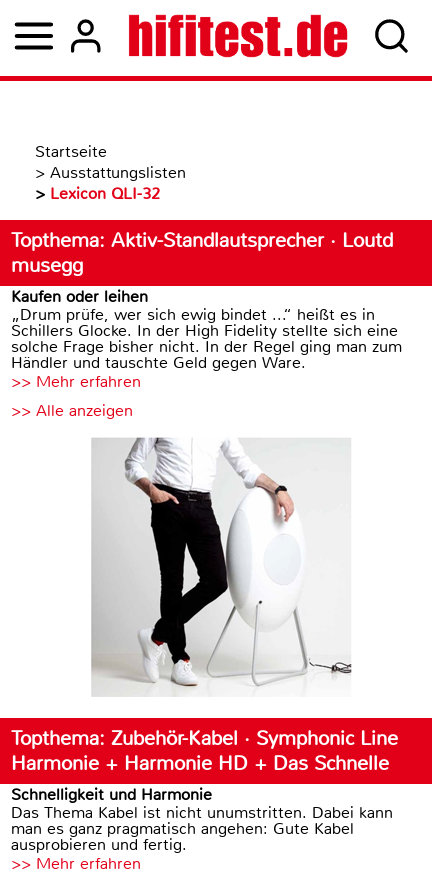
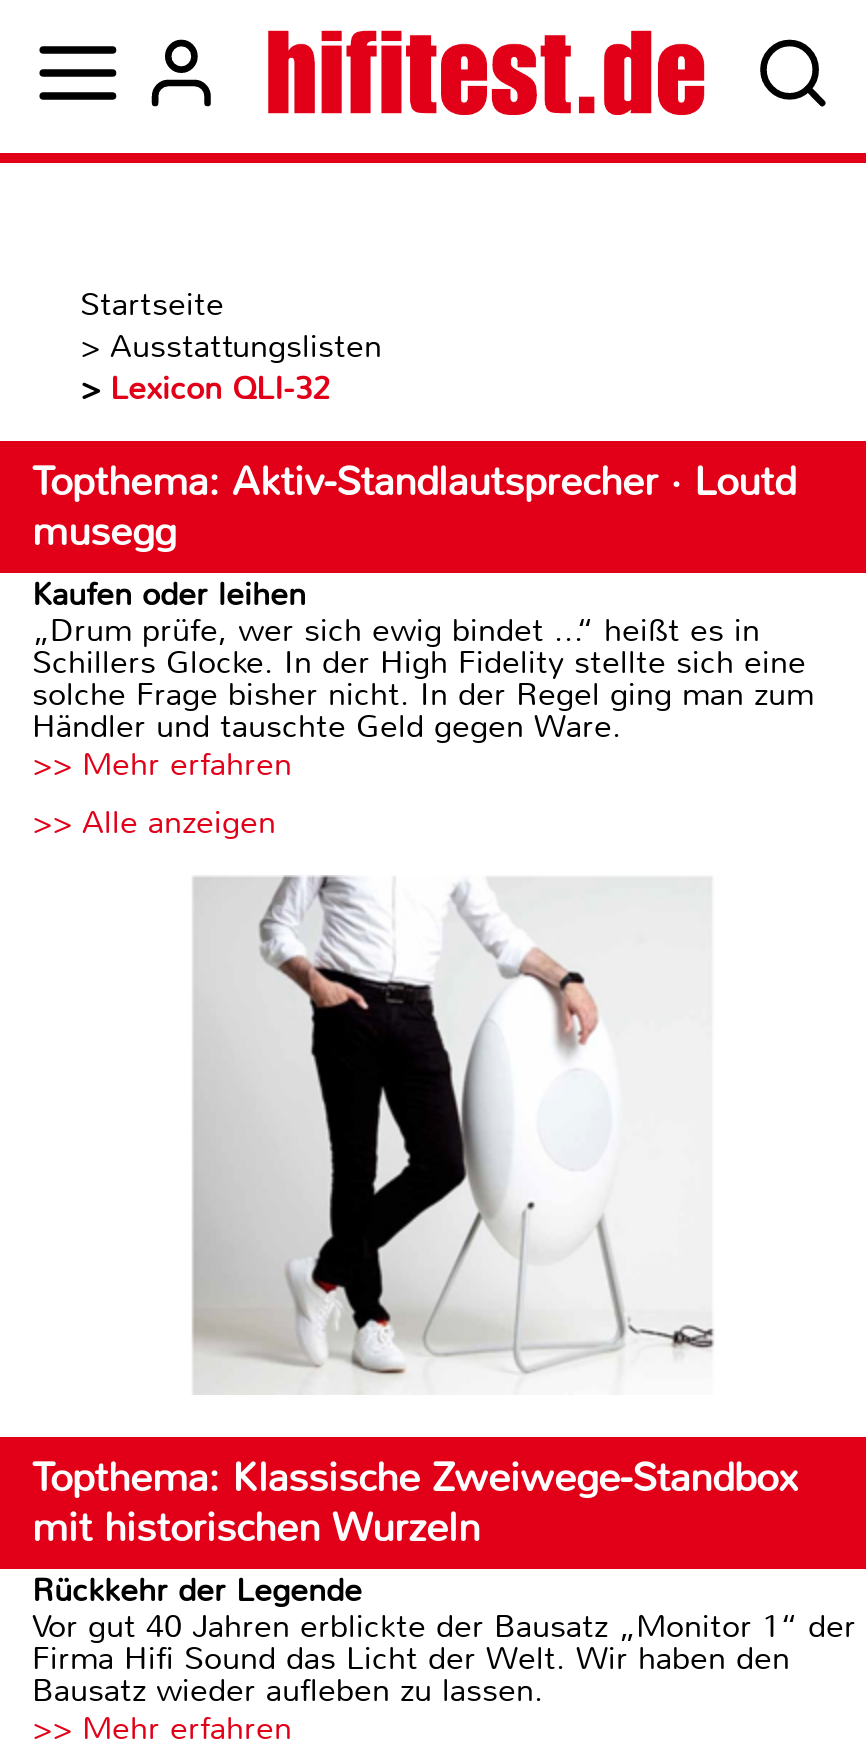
- Topthema: Zubehör-Kabel · Symphonic Line
- Harmonie + Harmonie HD + Das Schnelle
- Schnelligkeit und Harmonie
- Das Thema Kabel ist nicht unumstritten. Dabei kann
- man es ganz pragmatisch angehen: Gute Kabel
- ausprobieren und fertig.
+ Topthema: Klassische Zweiwege-Standbox
+ mit historischen Wurzeln
+ Rückkehr der Legende
+ Vor gut 40 Jahren erblickte der Bausatz „Monitor 1“ der
+ Firma Hifi Sound das Licht der Welt. Wir haben den
+ Bausatz wieder aufleben zu lassen.
